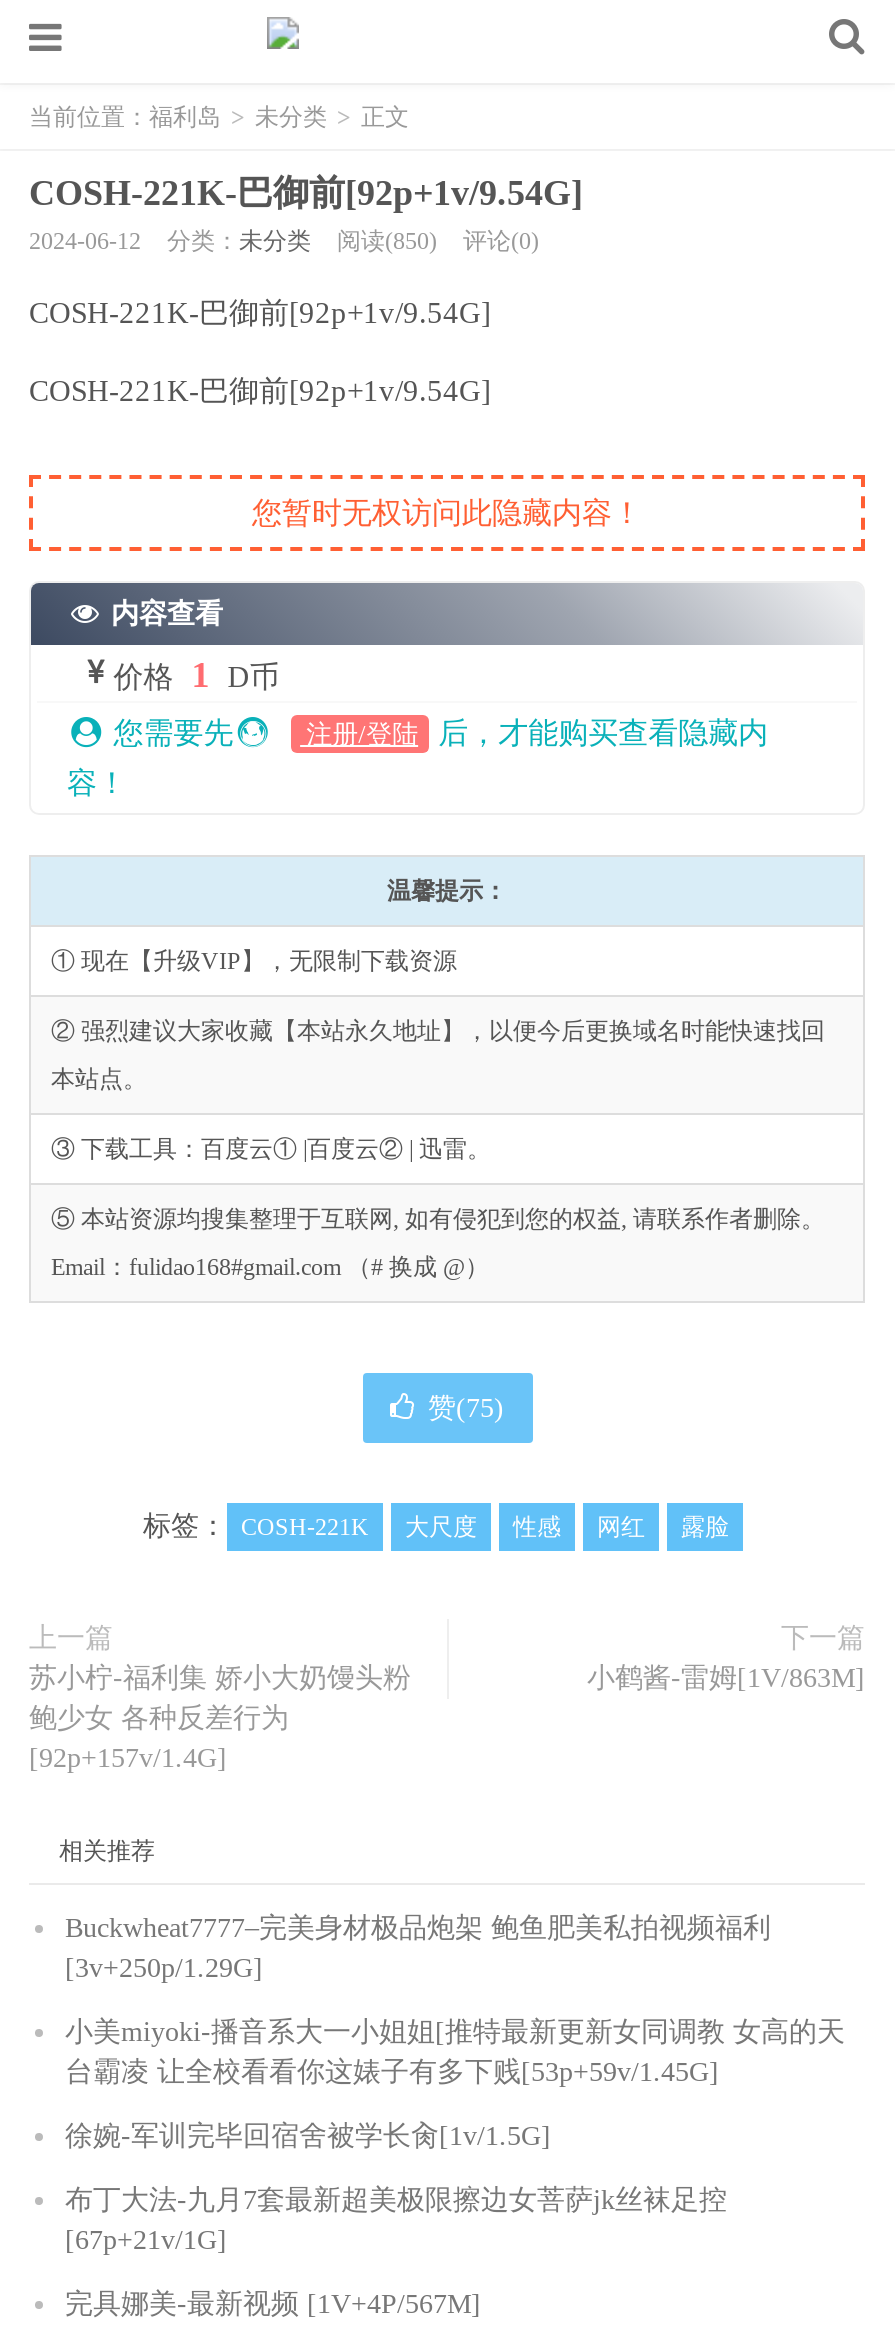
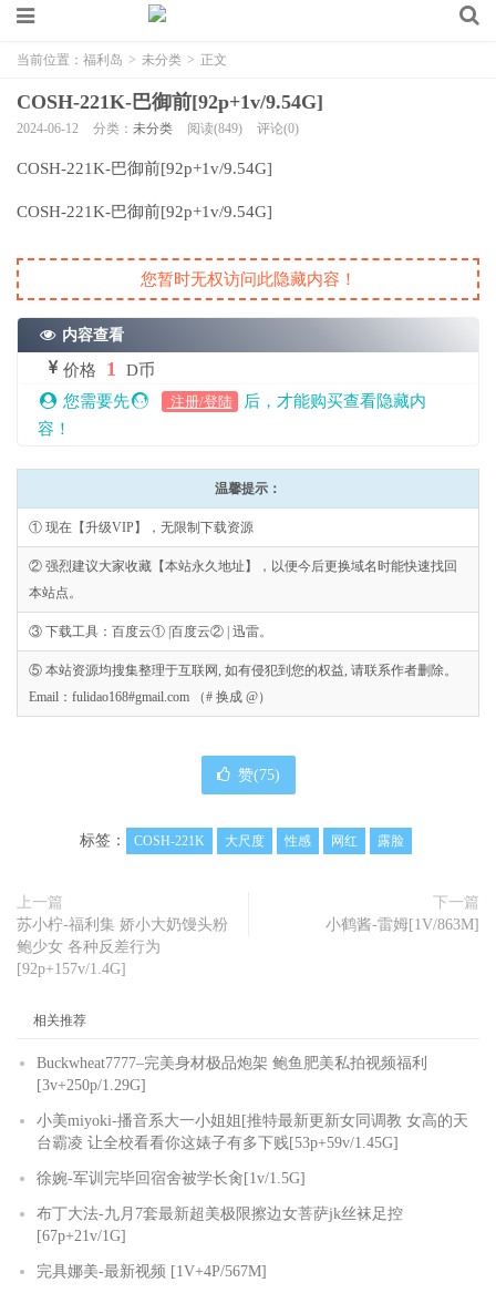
- 2024-06-12 分类：未分类 阅读(850) 评论(0)
+ 2024-06-12 分类：未分类 阅读(849) 评论(0)
